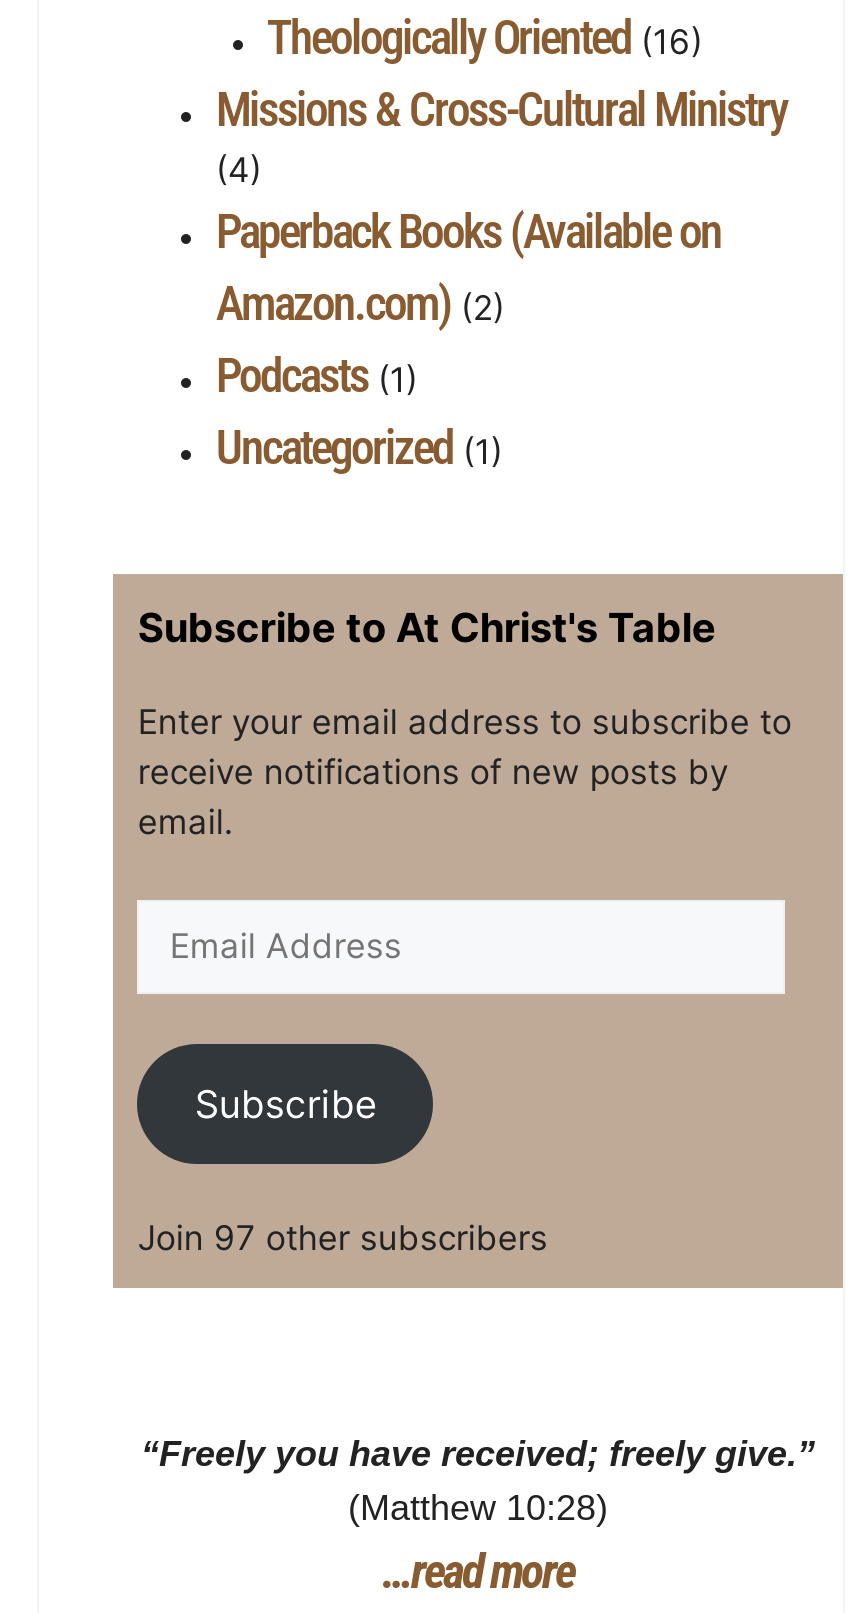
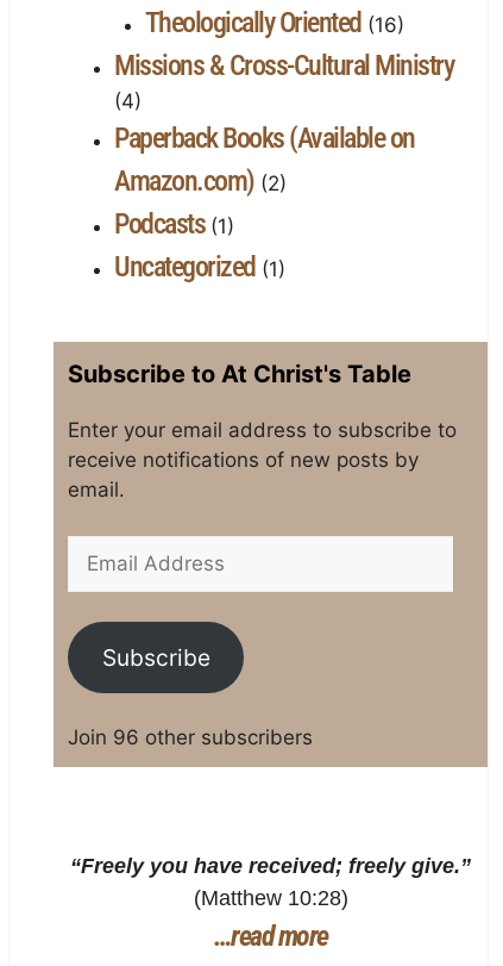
- Join 97 other subscribers
+ Join 96 other subscribers
